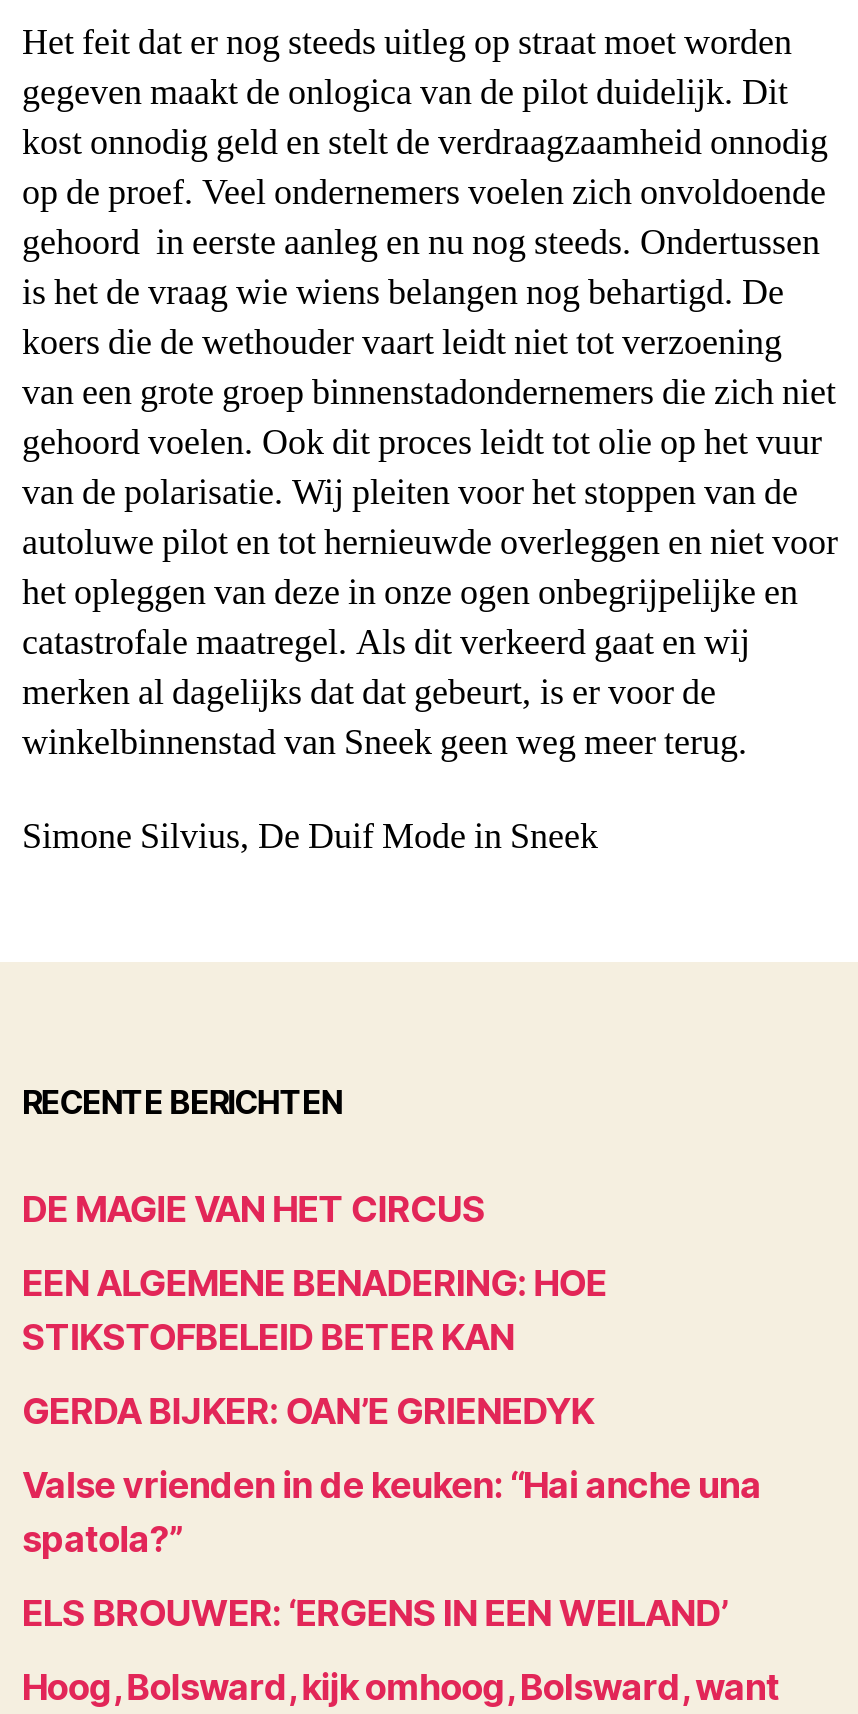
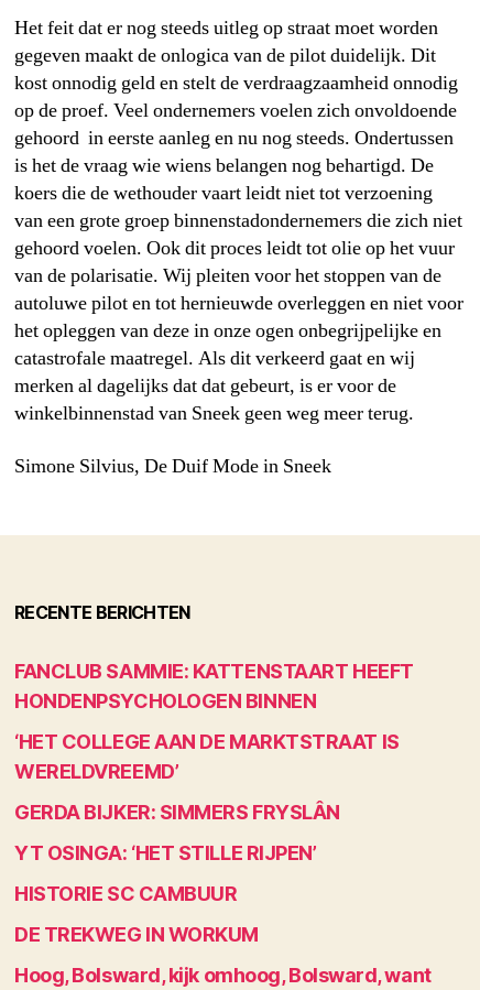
- DE MAGIE VAN HET CIRCUS
- EEN ALGEMENE BENADERING: HOE
- STIKSTOFBELEID BETER KAN
- GERDA BIJKER: OAN’E GRIENEDYK
- Valse vrienden in de keuken: “Hai anche una
- spatola?”
- ELS BROUWER: ‘ERGENS IN EEN WEILAND’
+ FANCLUB SAMMIE: KATTENSTAART HEEFT
+ HONDENPSYCHOLOGEN BINNEN
+ ‘HET COLLEGE AAN DE MARKTSTRAAT IS
+ WERELDVREEMD’
+ GERDA BIJKER: SIMMERS FRYSLÂN
+ YT OSINGA: ‘HET STILLE RIJPEN’
+ HISTORIE SC CAMBUUR
+ DE TREKWEG IN WORKUM
